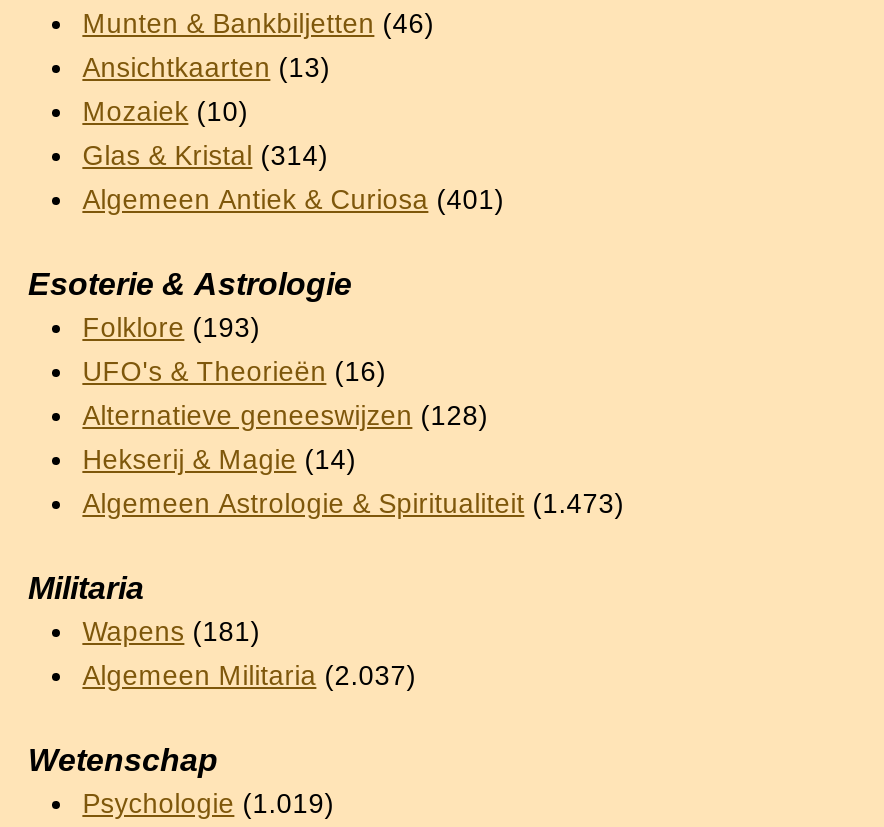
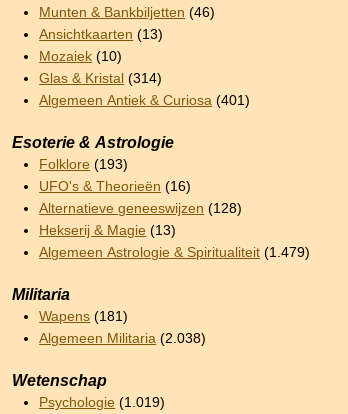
- Hekserij & Magie (14)
+ Hekserij & Magie (13)

- Algemeen Astrologie & Spiritualiteit (1.473)
+ Algemeen Astrologie & Spiritualiteit (1.479)

- Algemeen Militaria (2.037)
+ Algemeen Militaria (2.038)
